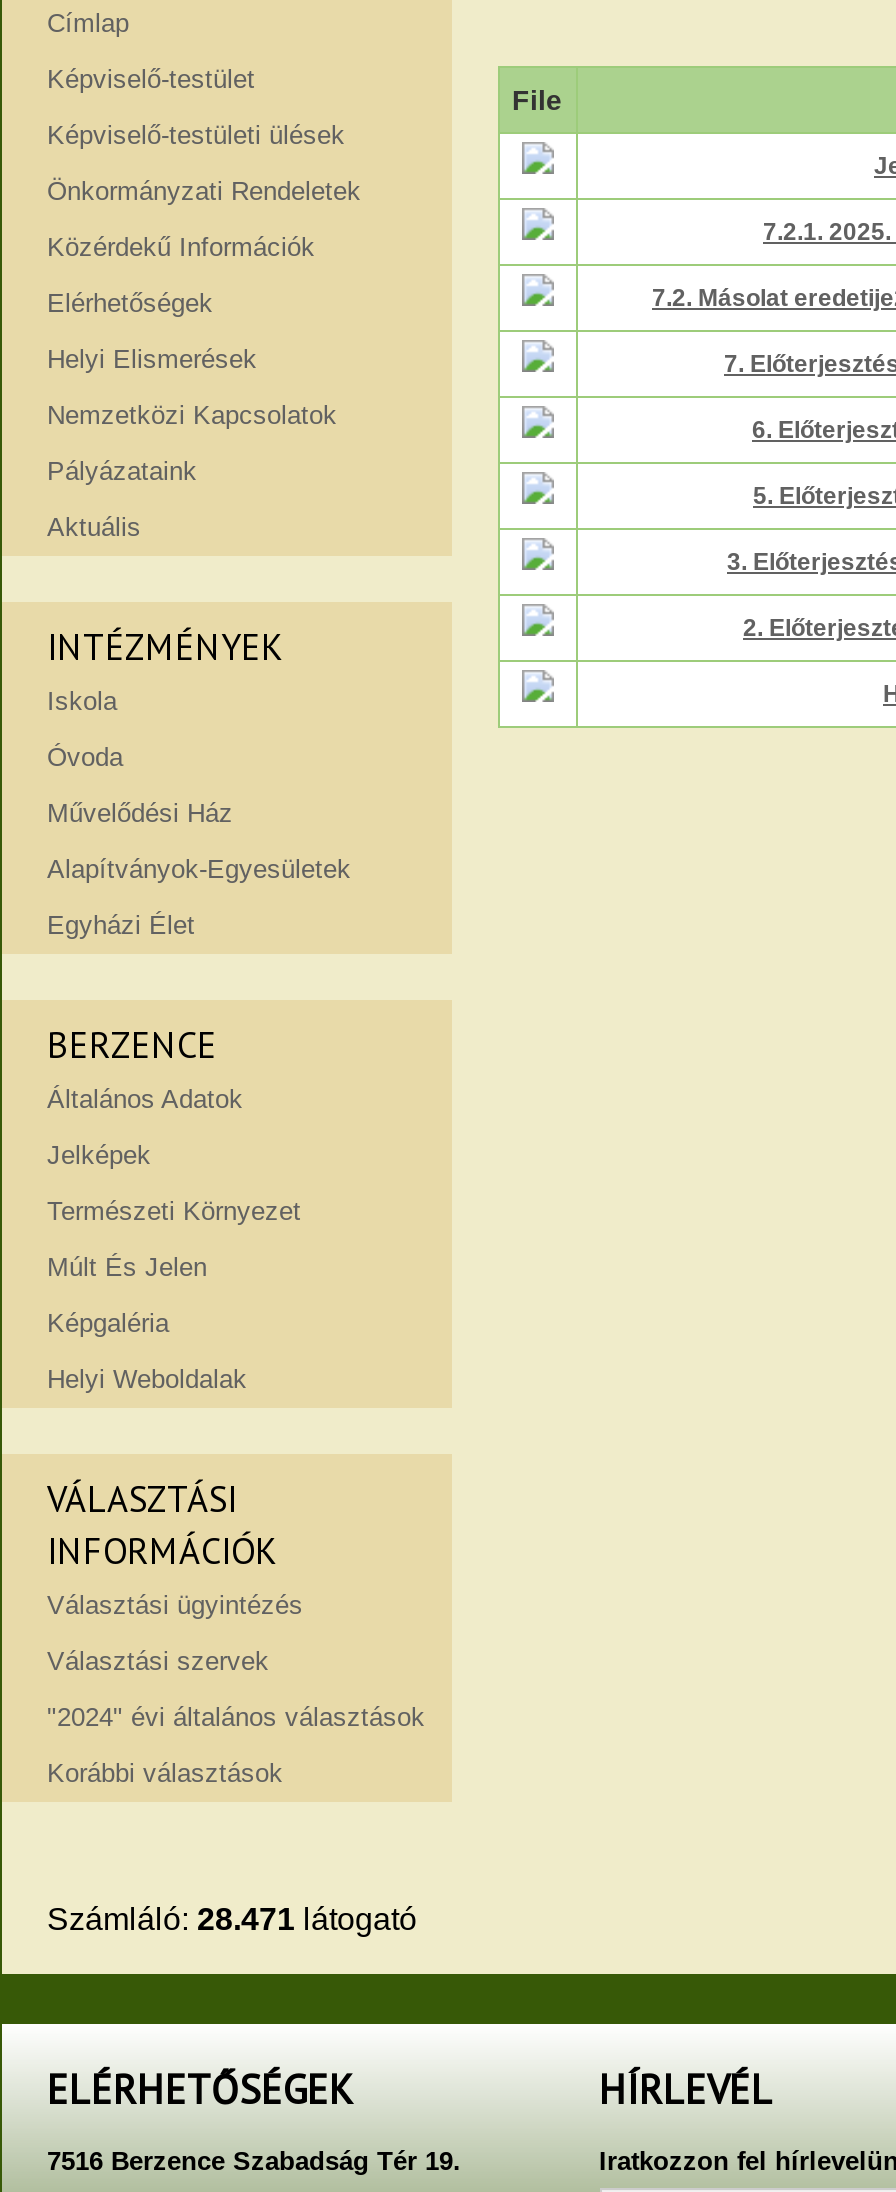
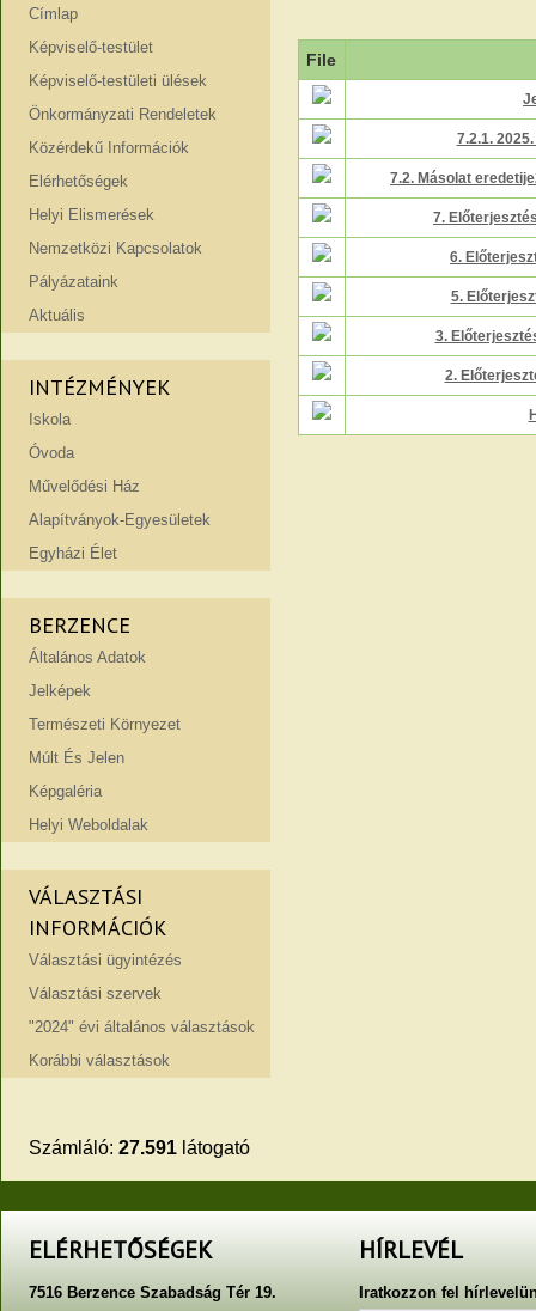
- Számláló: 28.471 látogató
+ Számláló: 27.591 látogató
